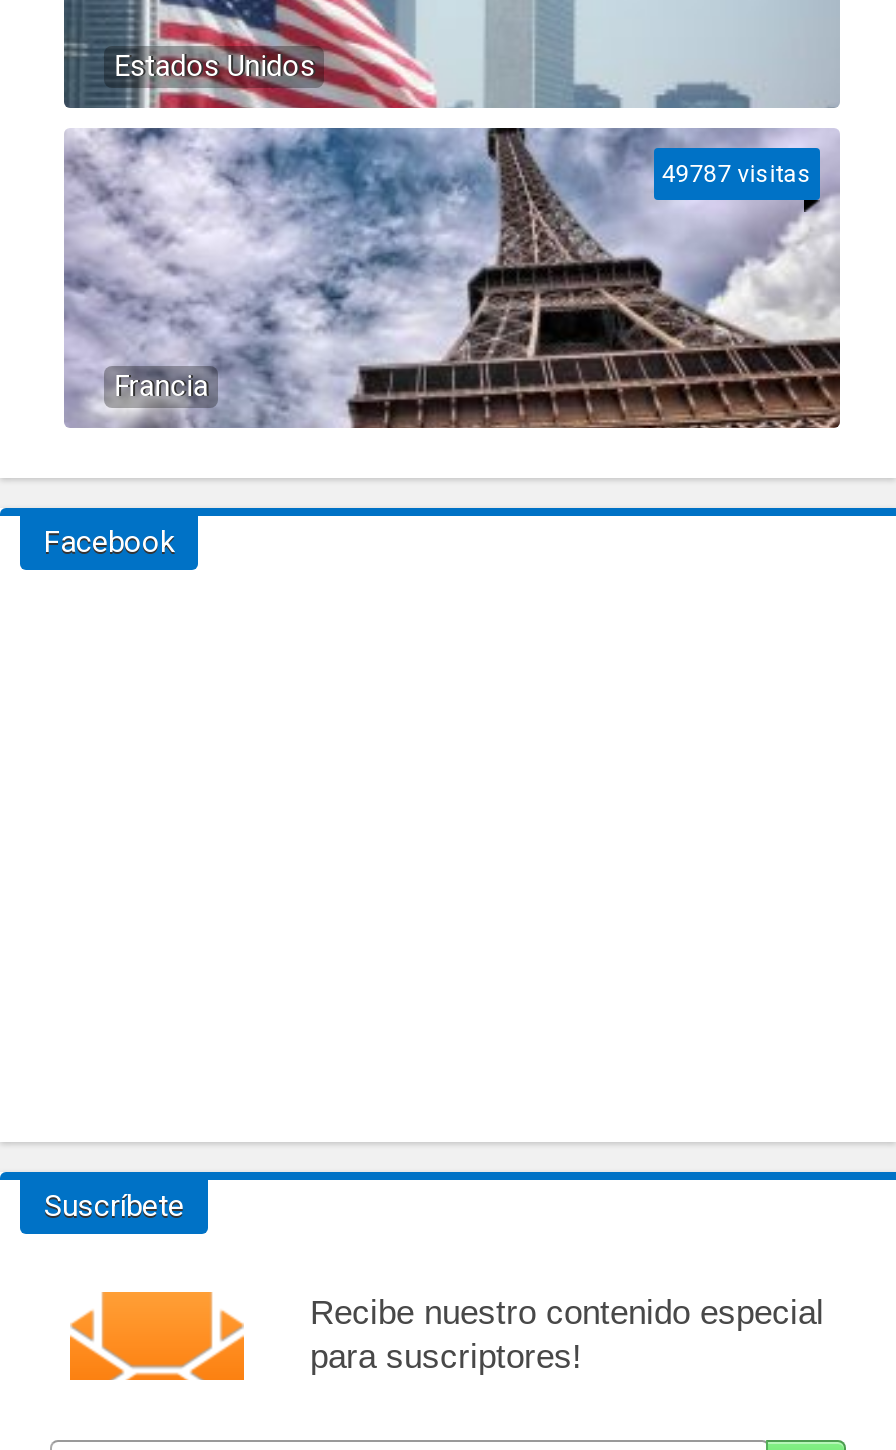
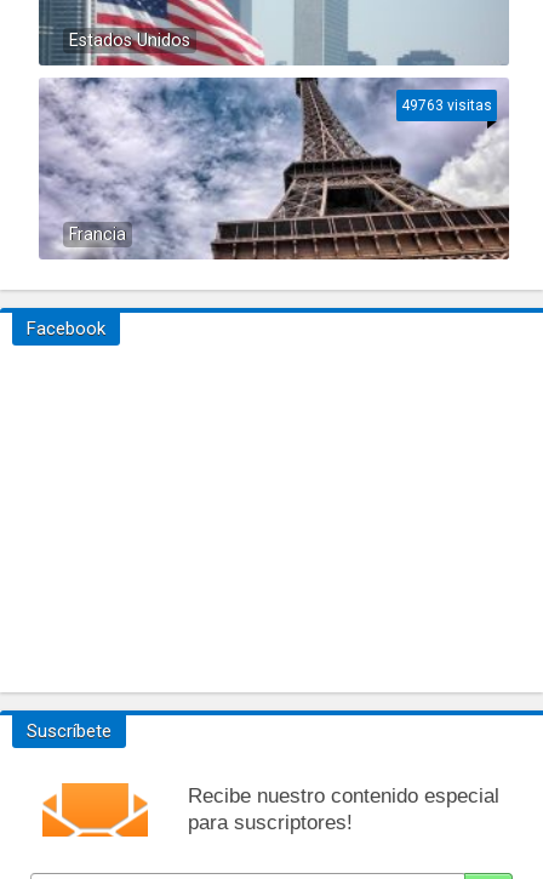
- 49787 visitas
+ 49763 visitas
